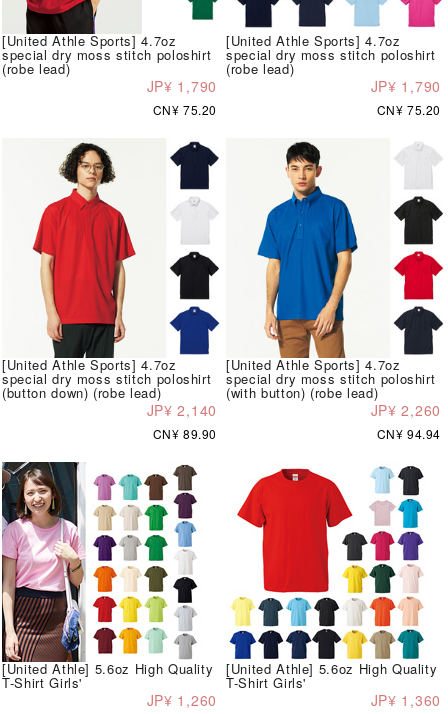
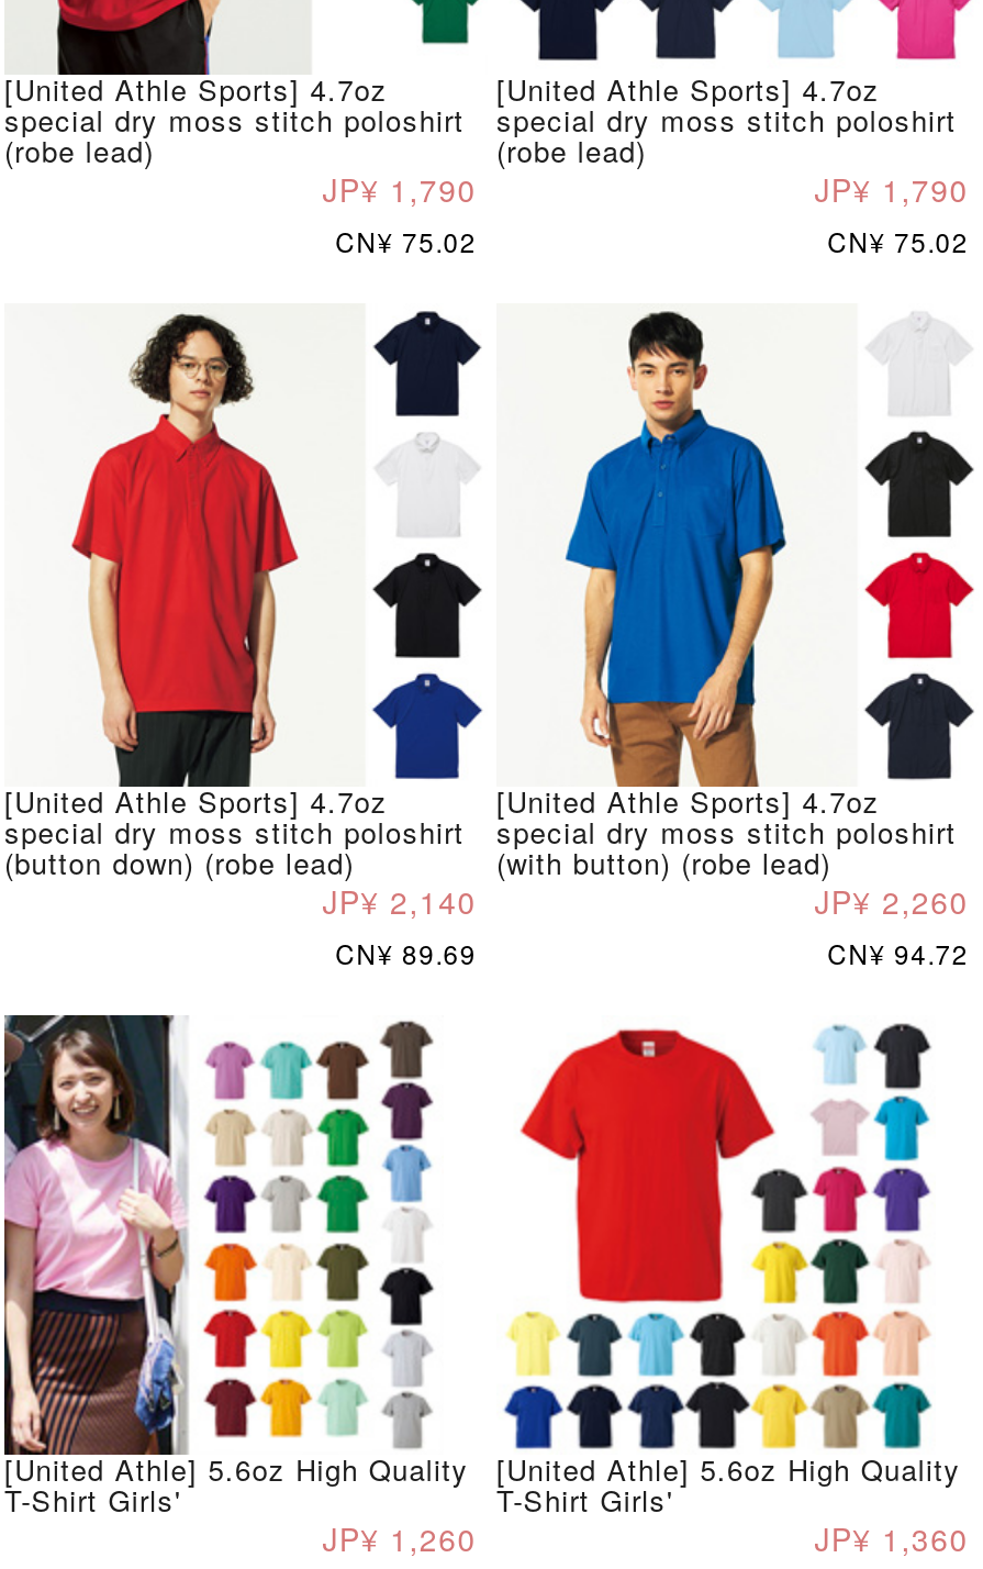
- CN¥ 75.20
+ CN¥ 75.02

- CN¥ 75.20
+ CN¥ 75.02

- CN¥ 89.90
+ CN¥ 89.69

- CN¥ 94.94
+ CN¥ 94.72
